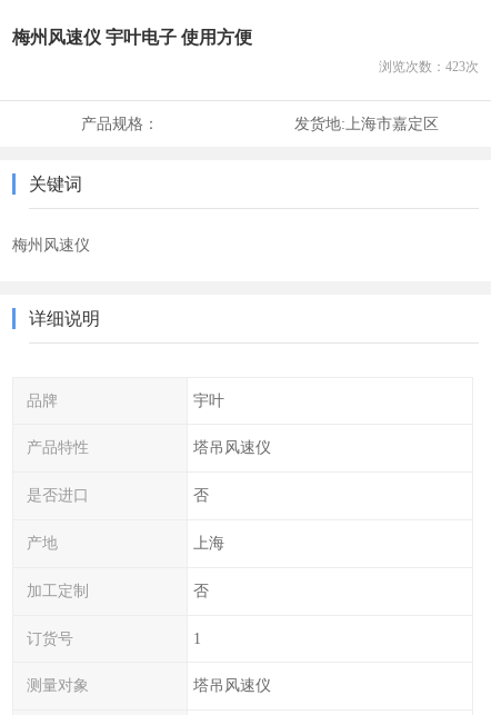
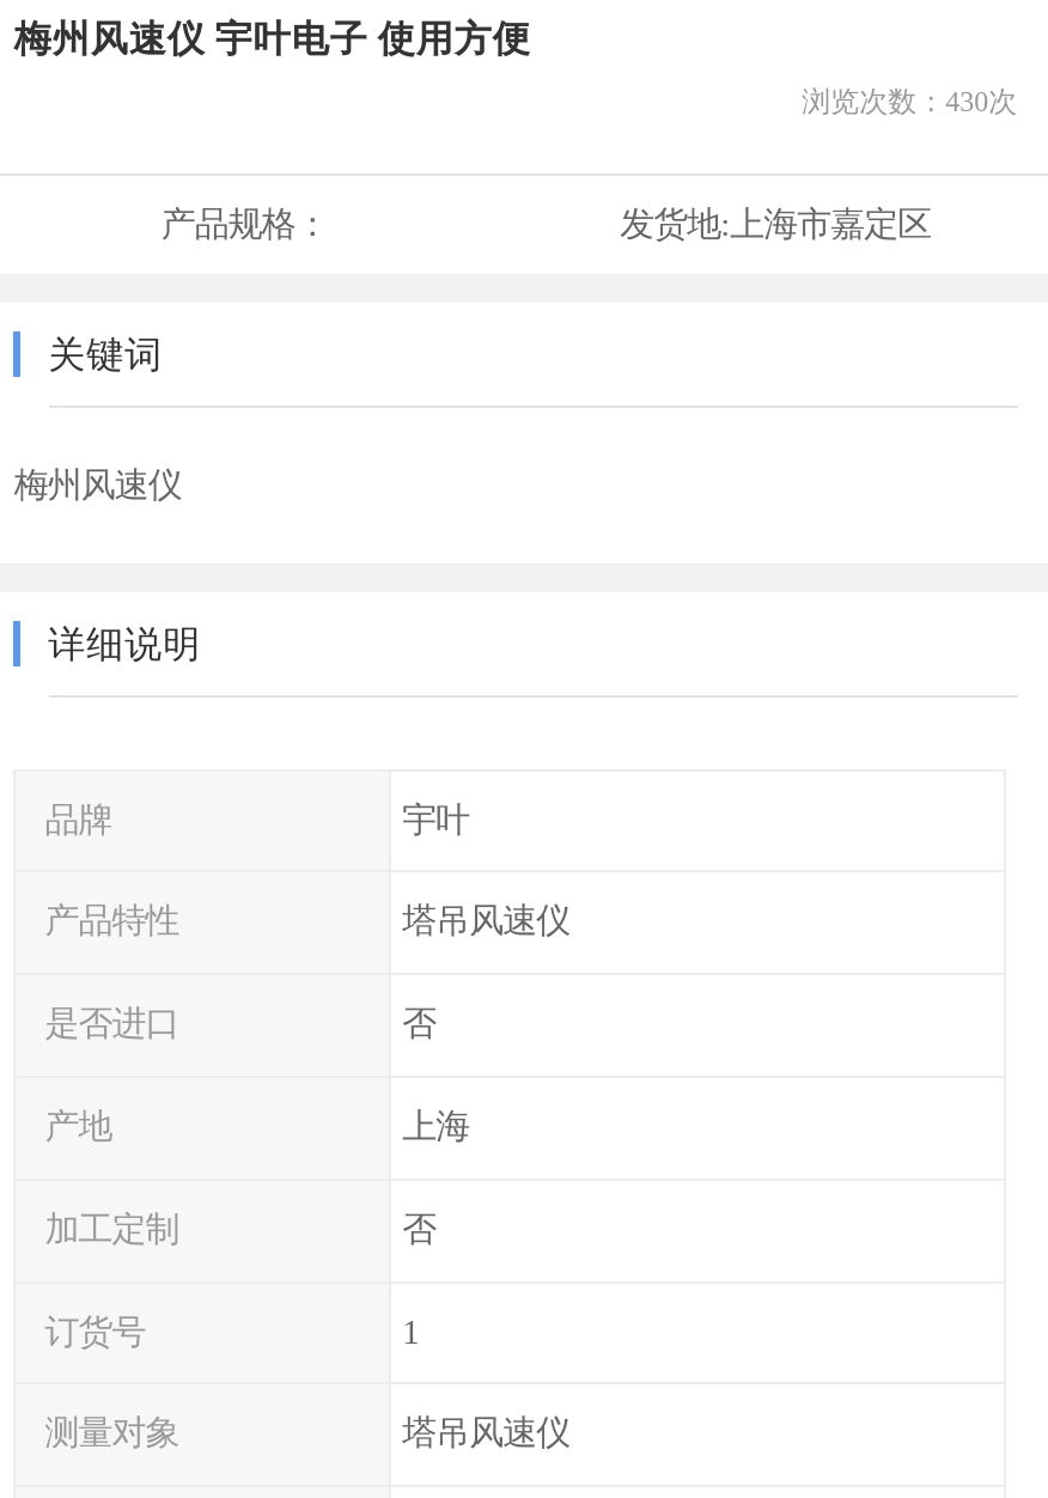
- 浏览次数：423次
+ 浏览次数：430次
